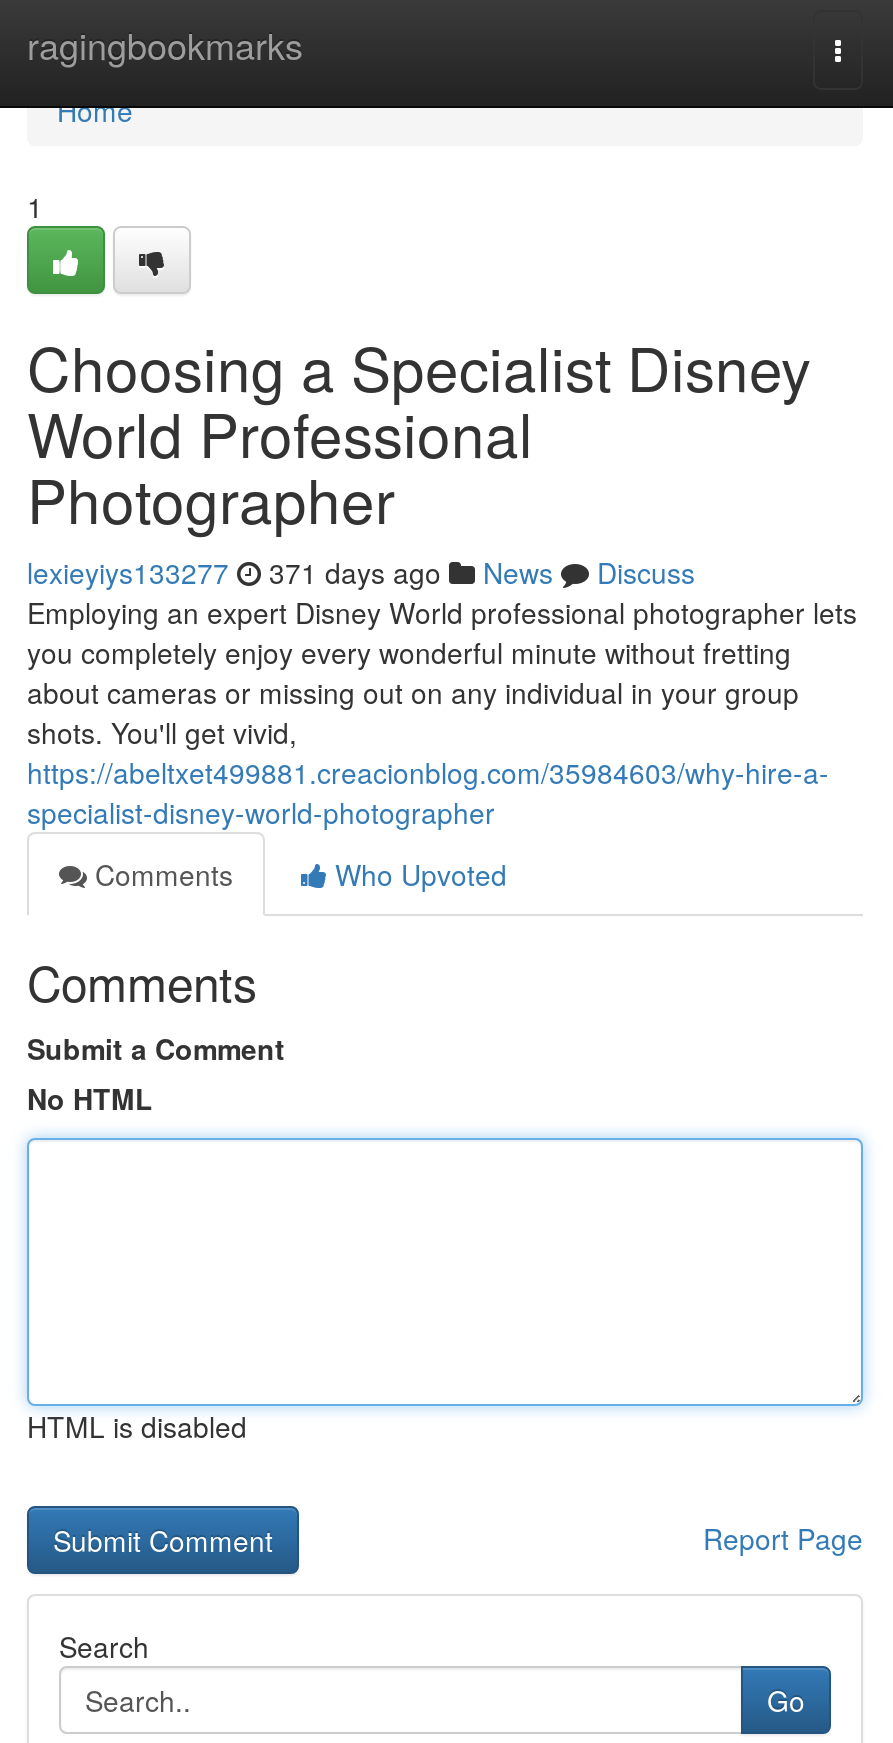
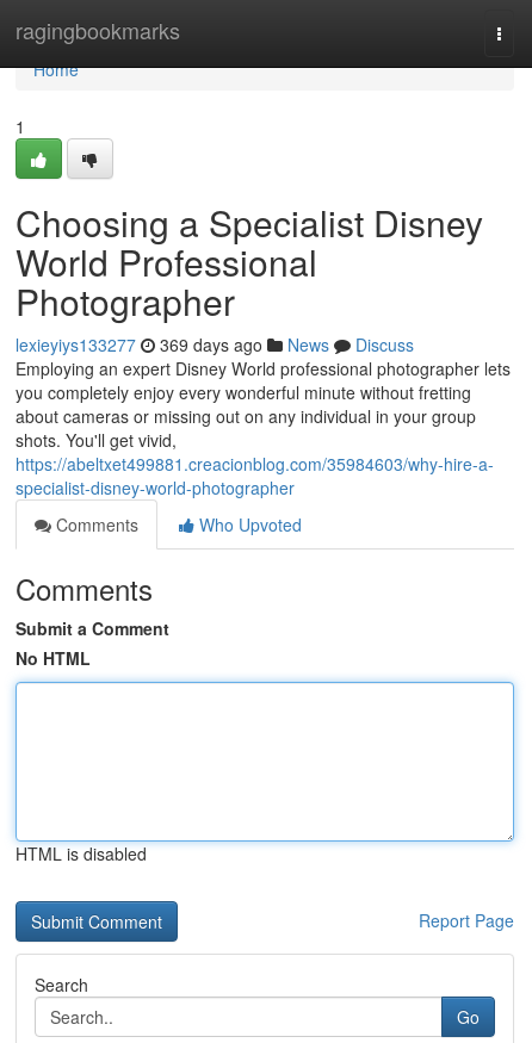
- lexieyiys133277 371 days ago News Discuss
+ lexieyiys133277 369 days ago News Discuss
